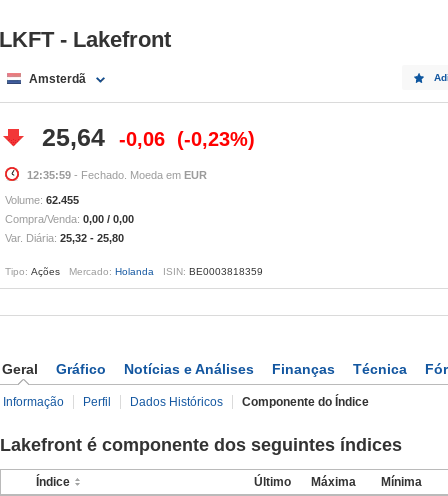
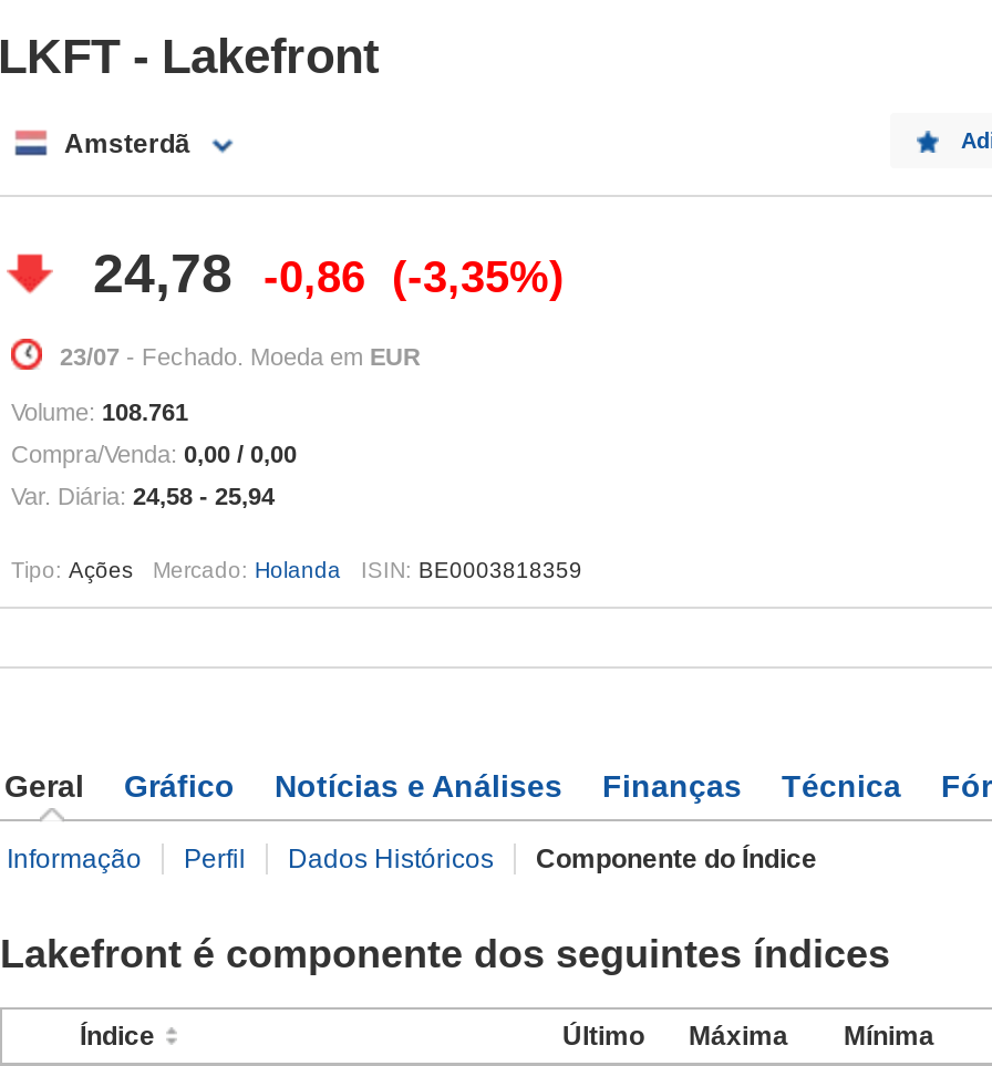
- 25,64
+ 24,78

- -0,06
+ -0,86

- -0,23%
+ -3,35%

- 12:35:59 - Fechado. Moeda em EUR
+ 23/07 - Fechado. Moeda em EUR

- Volume: 62.455
+ Volume: 108.761

- Var. Diária: 25,32 - 25,80
+ Var. Diária: 24,58 - 25,94
